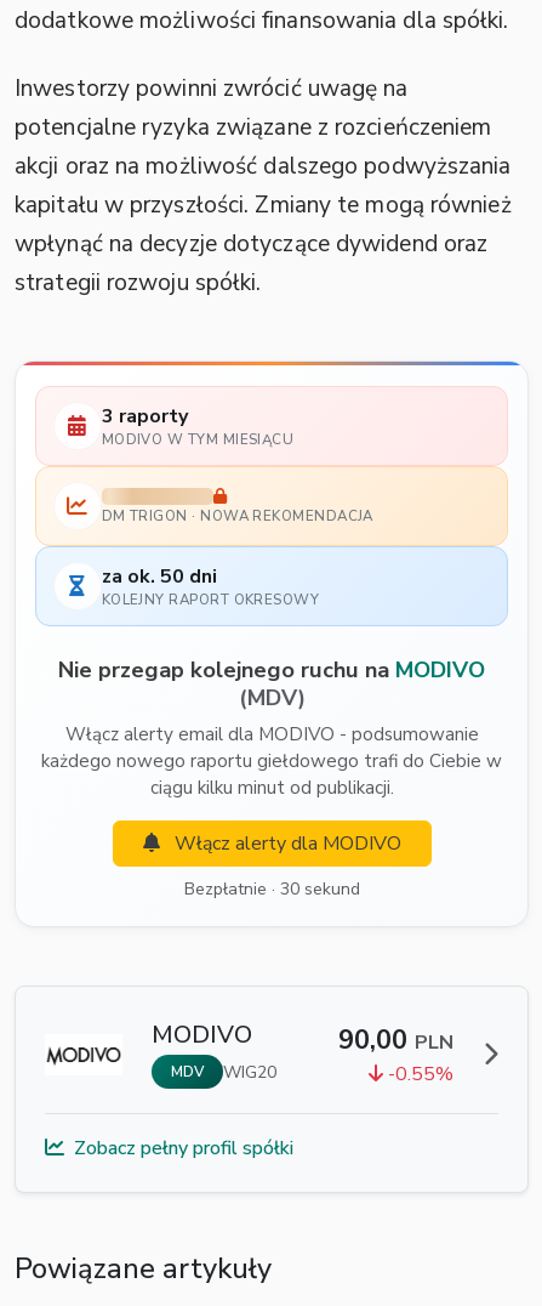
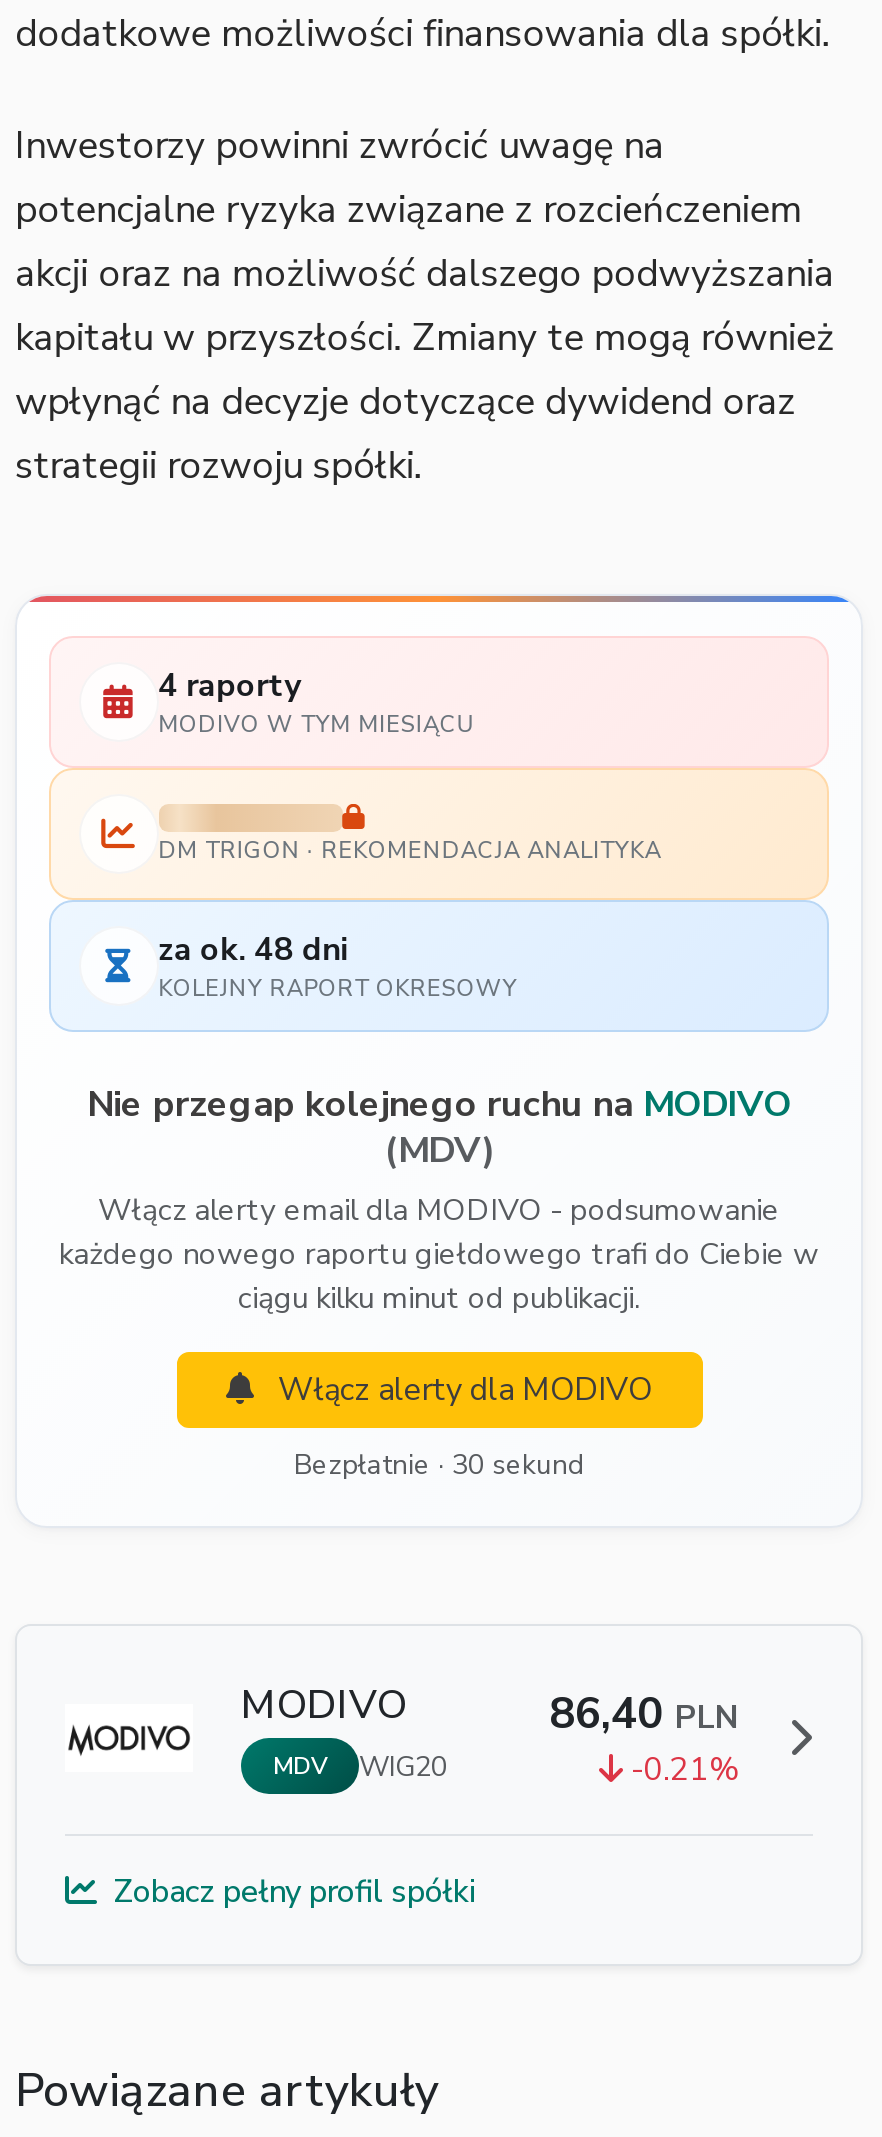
- 3 raporty
+ 4 raporty

- DM TRIGON · NOWA REKOMENDACJA
+ DM TRIGON · REKOMENDACJA ANALITYKA

- za ok. 50 dni
+ za ok. 48 dni

- 90,00 PLN
+ 86,40 PLN

- -0.55%
+ -0.21%
